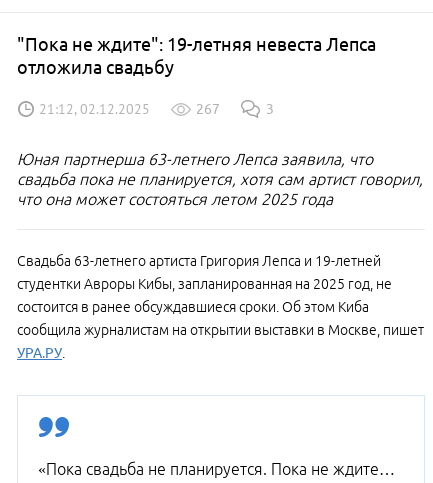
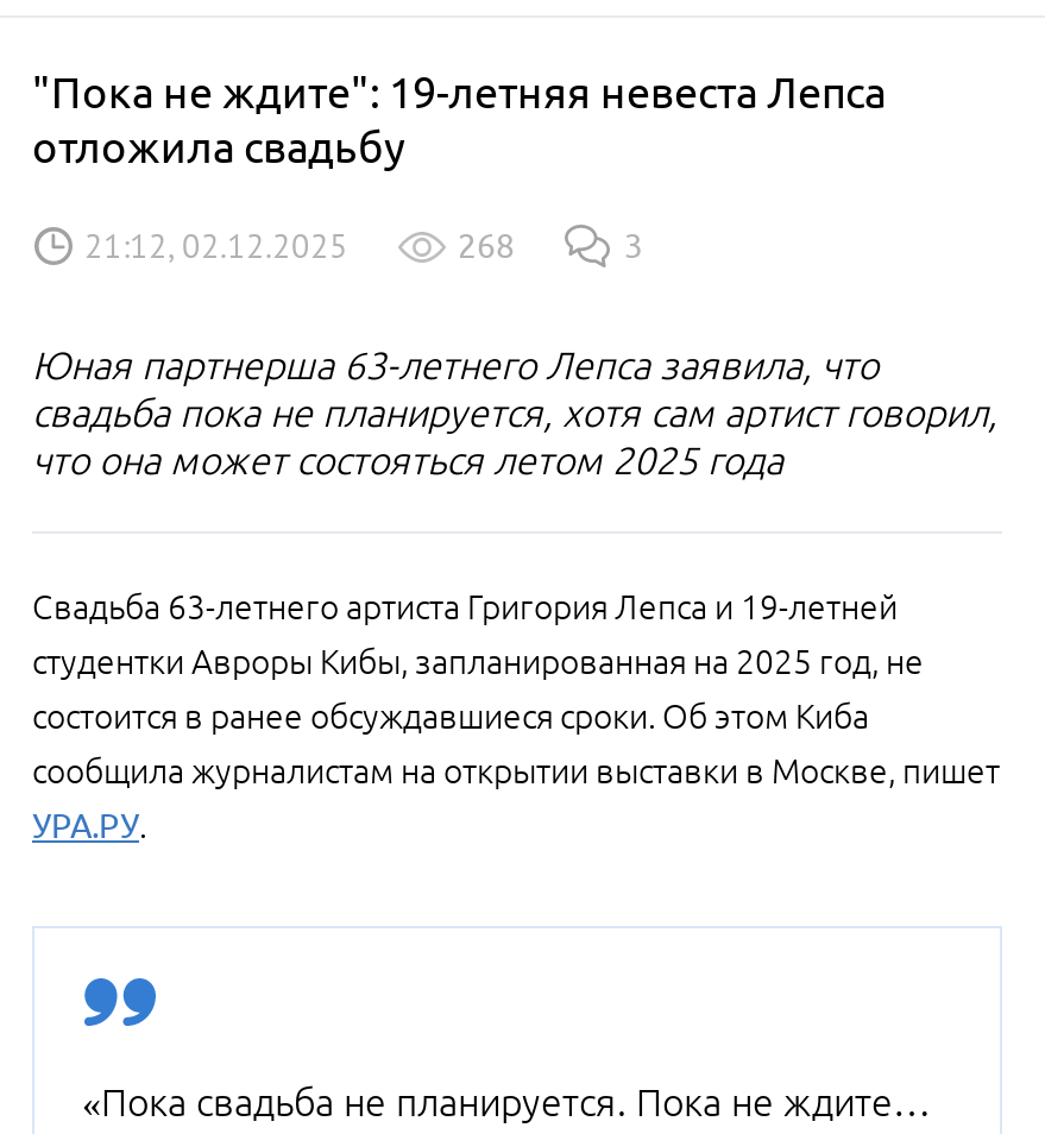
- 267
+ 268
